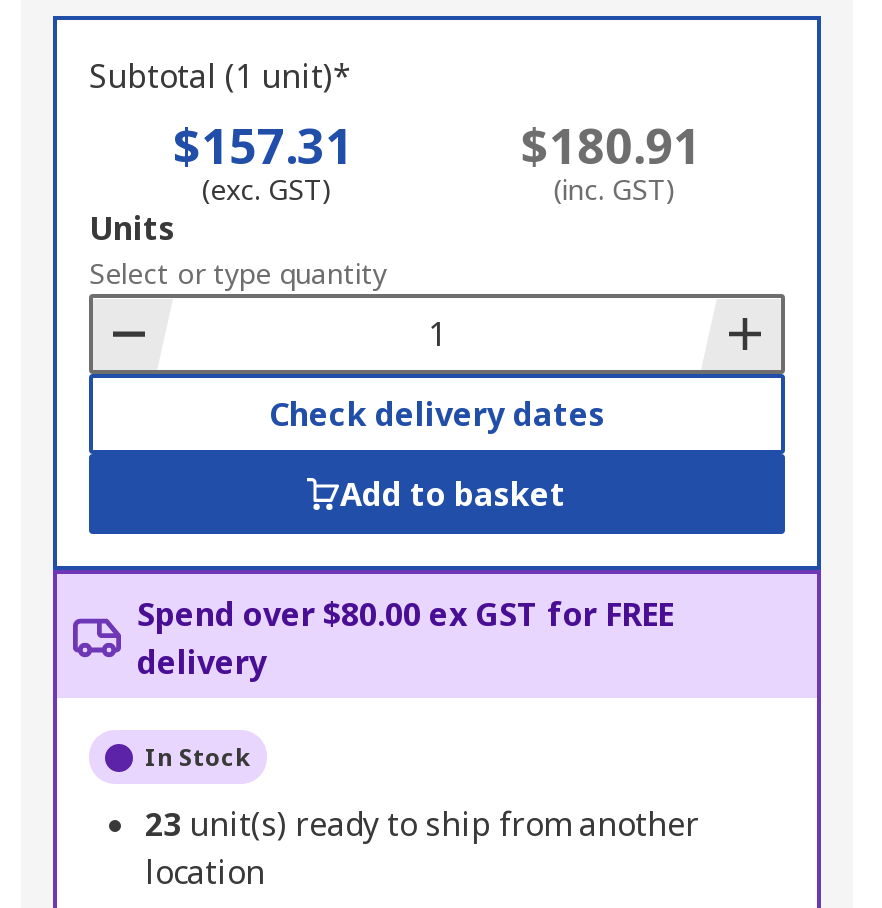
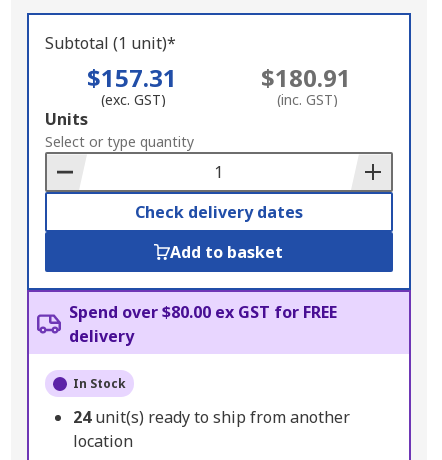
- 23 unit(s) ready to ship from another
+ 24 unit(s) ready to ship from another
